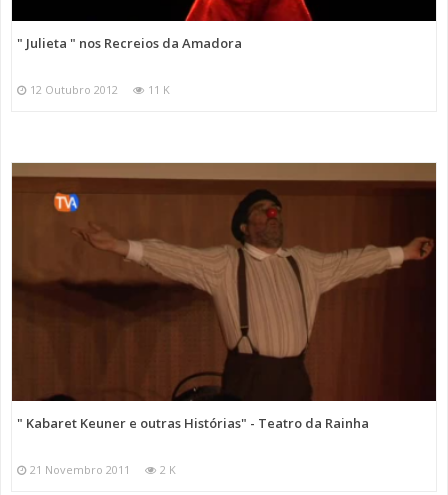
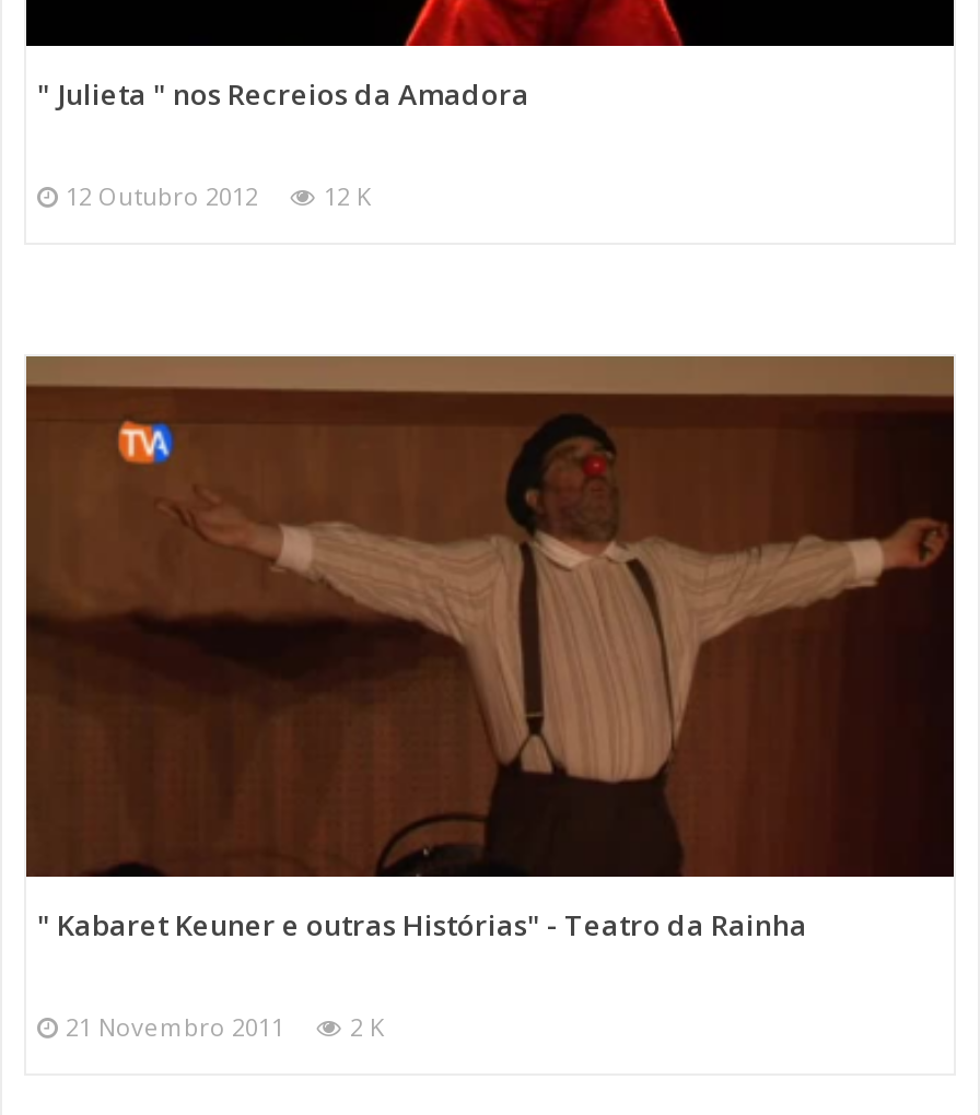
- 12 Outubro 2012 11 K
+ 12 Outubro 2012 12 K
